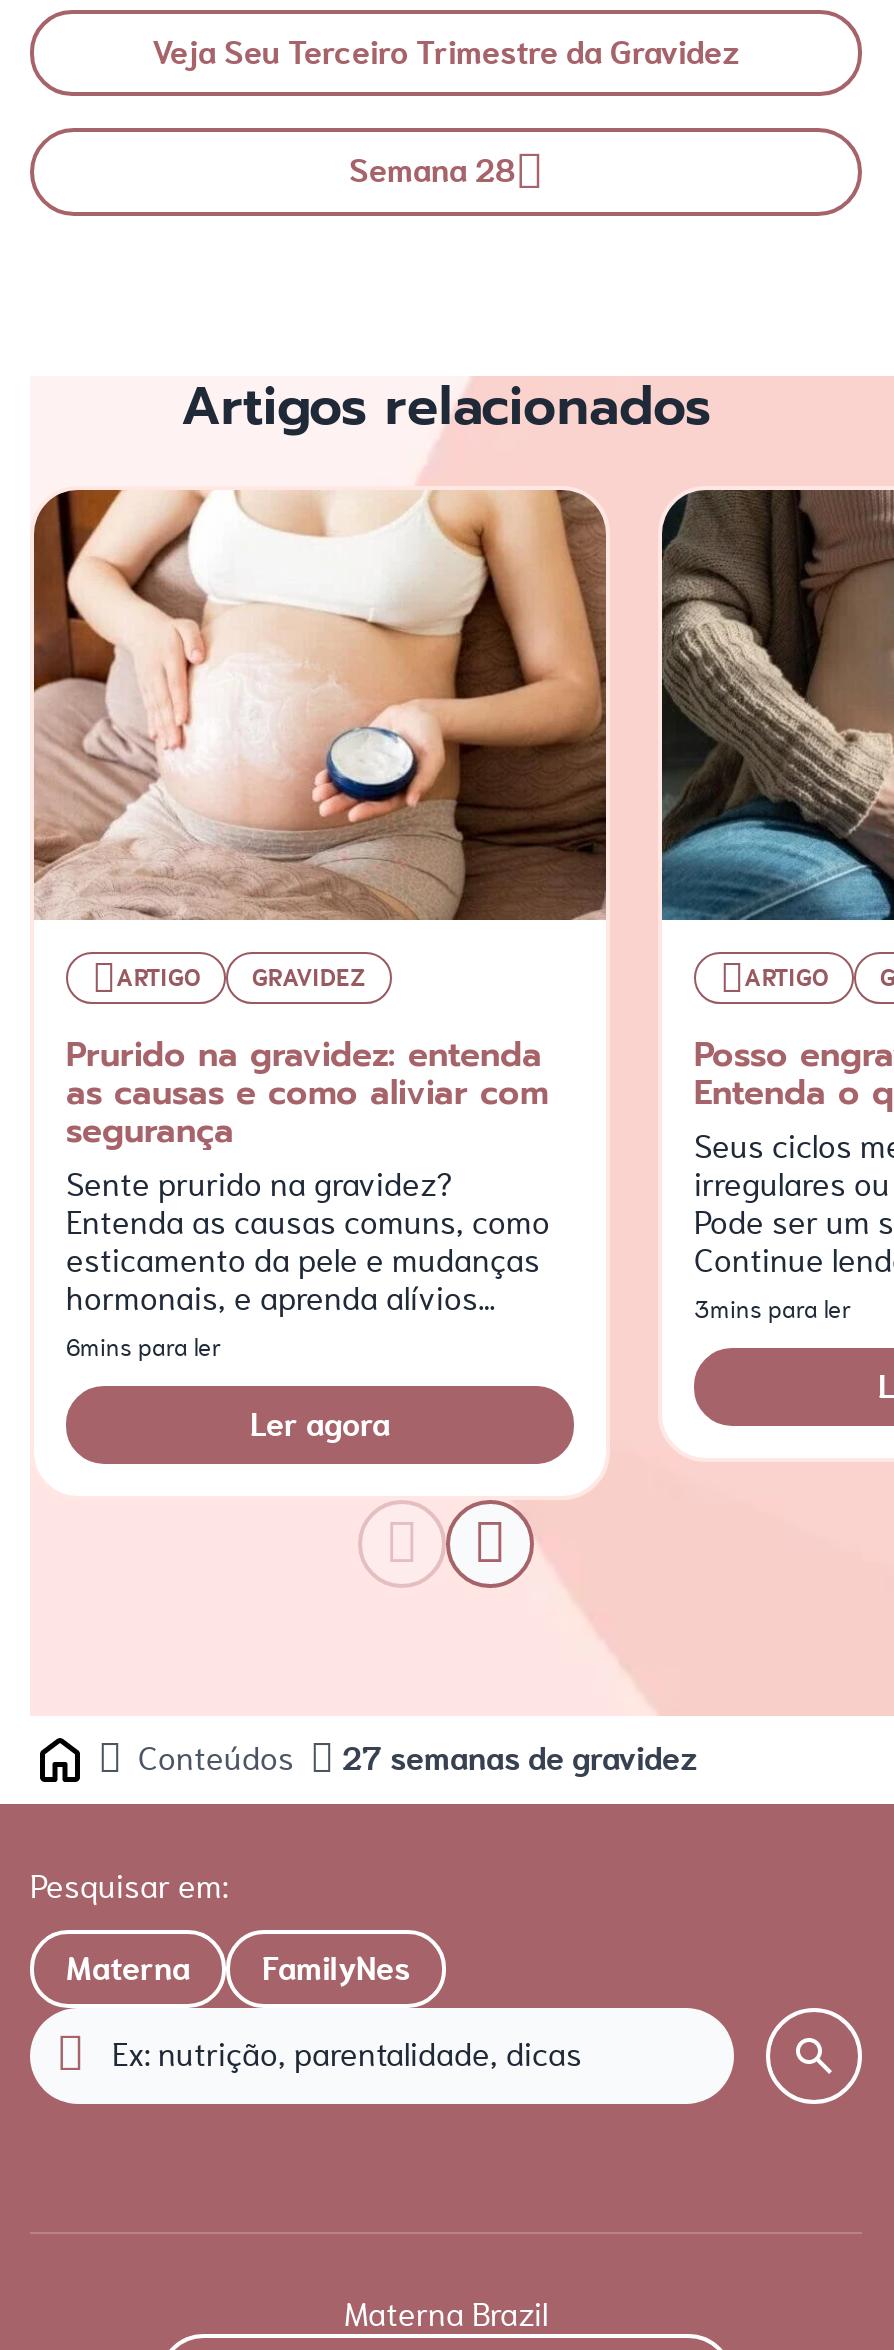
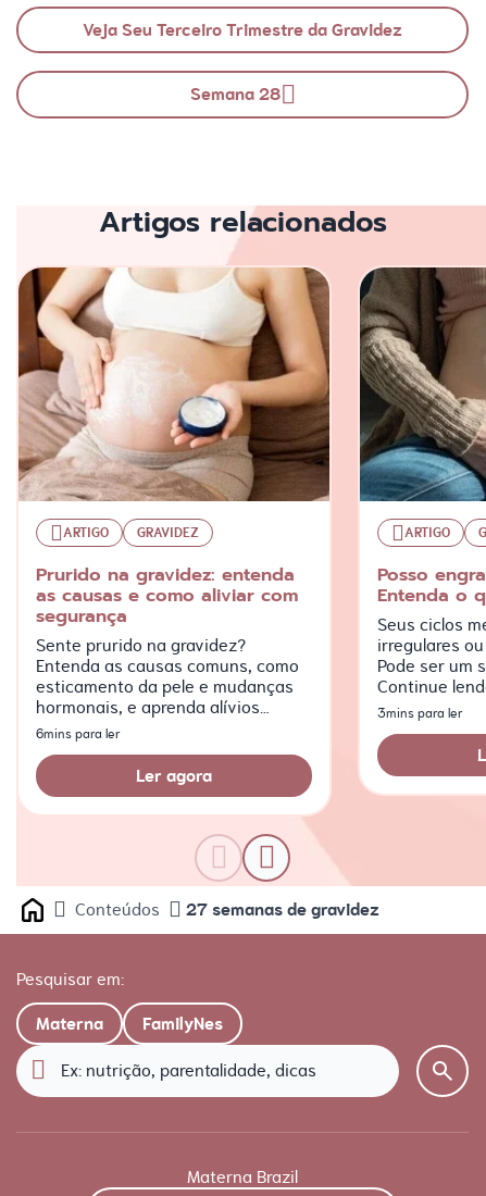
- [image]
+ [image]
